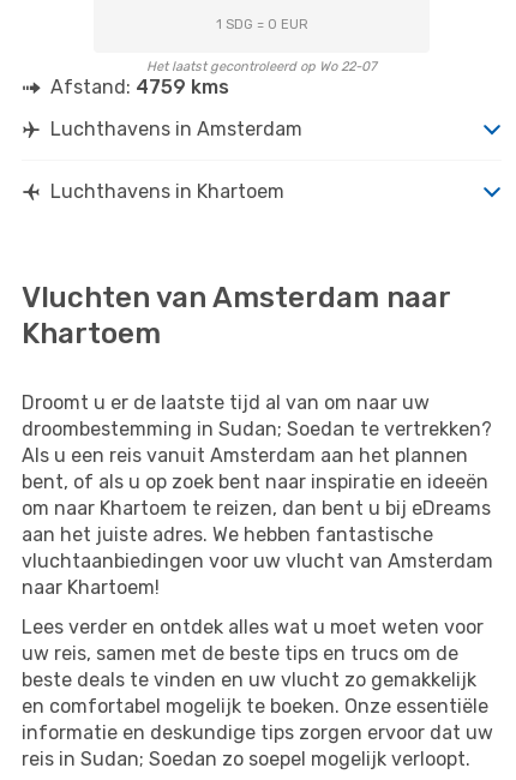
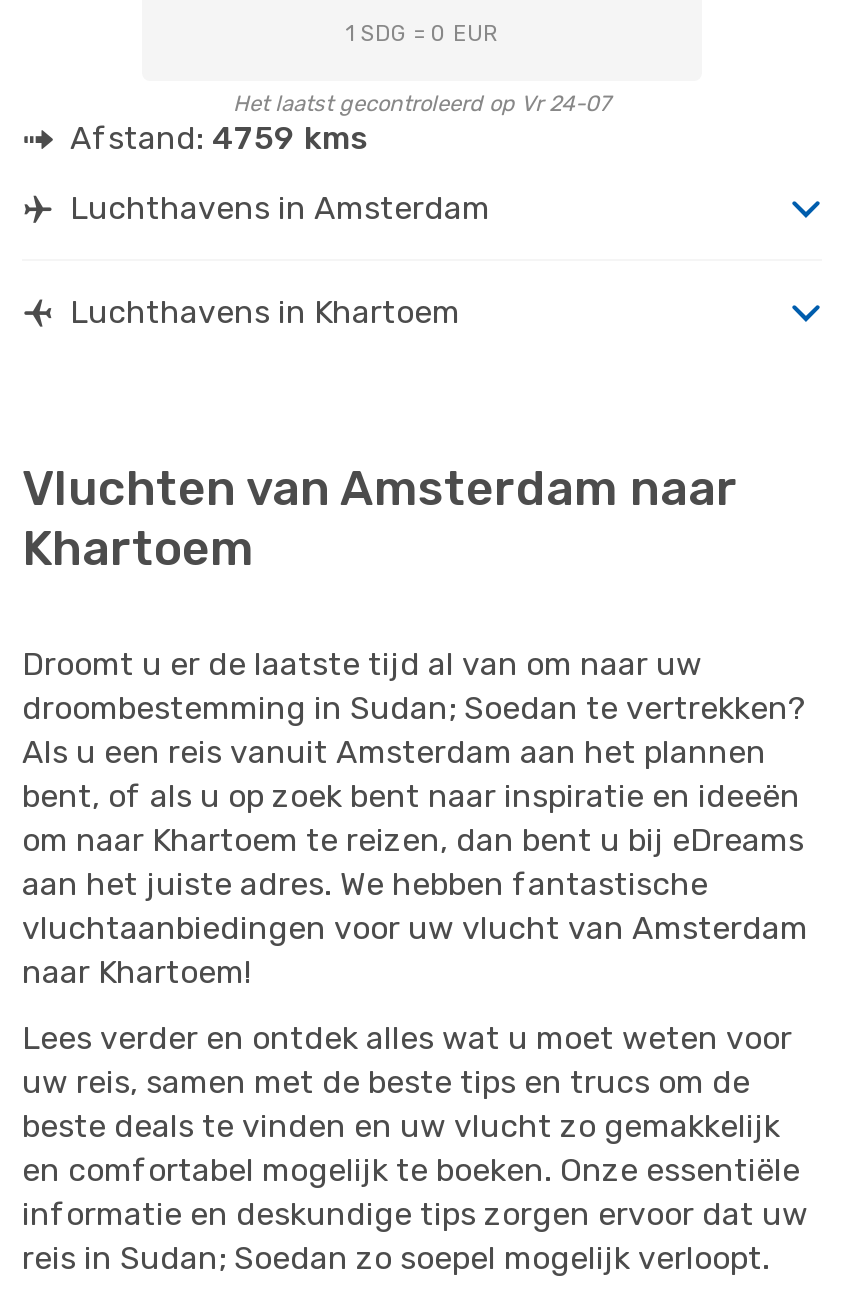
- Het laatst gecontroleerd op Wo 22-07
+ Het laatst gecontroleerd op Vr 24-07
